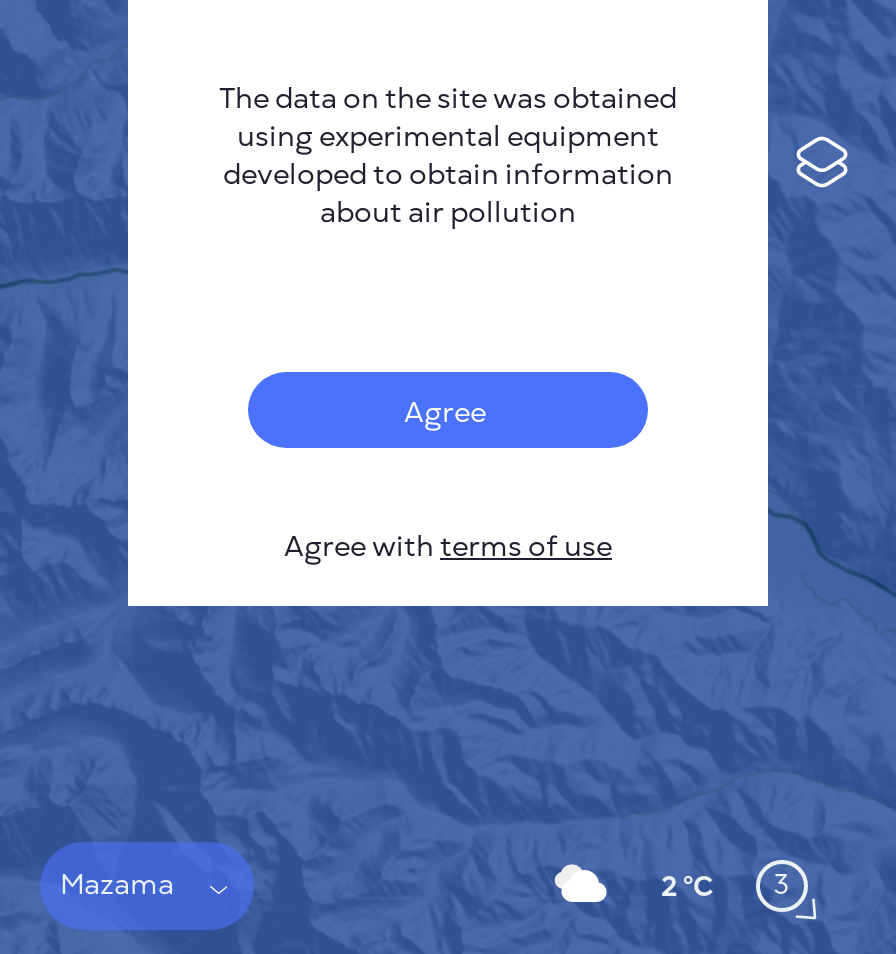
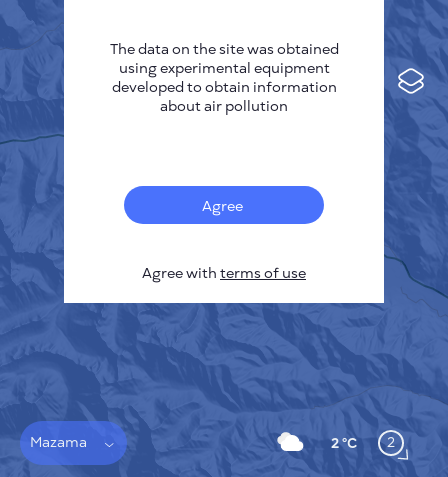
- 2 °C 3
+ 2 °C 2
